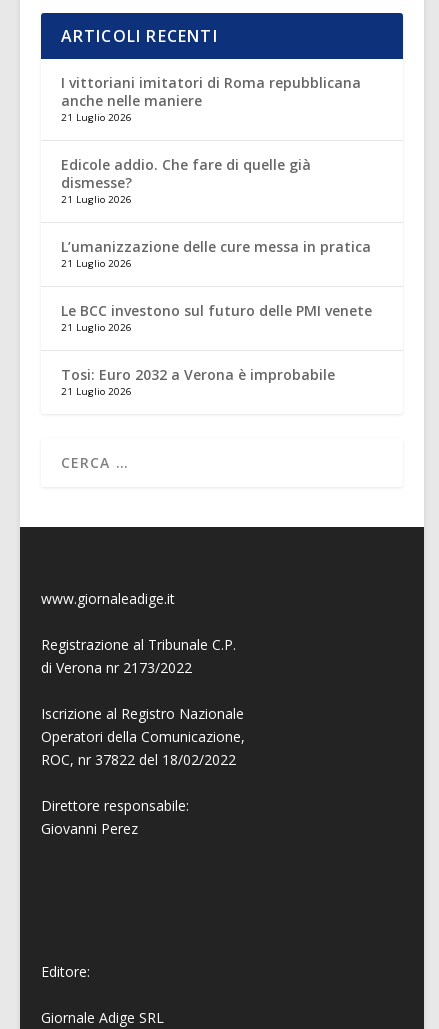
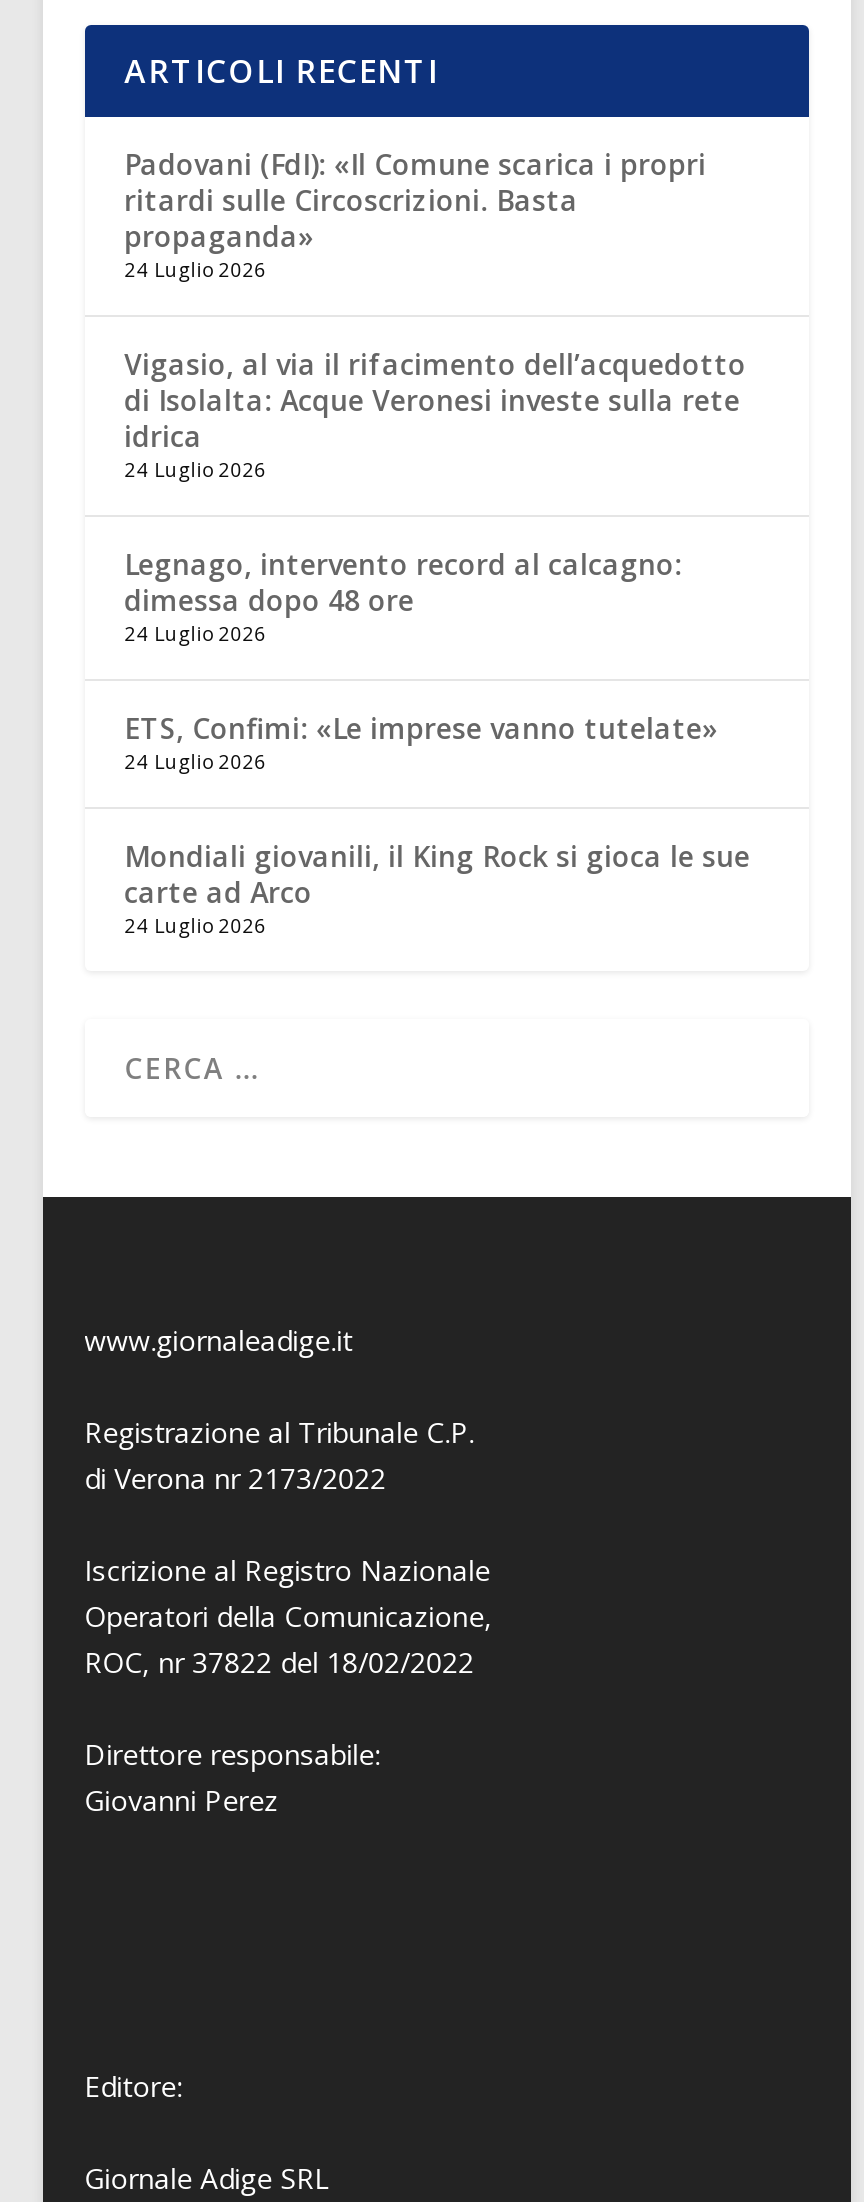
- I vittoriani imitatori di Roma repubblicana
- anche nelle maniere
- 21 Luglio 2026
+ Padovani (FdI): «Il Comune scarica i propri
+ ritardi sulle Circoscrizioni. Basta
+ propaganda»
+ 24 Luglio 2026

- Edicole addio. Che fare di quelle già
- dismesse?
- 21 Luglio 2026
+ Vigasio, al via il rifacimento dell’acquedotto
+ di Isolalta: Acque Veronesi investe sulla rete
+ idrica
+ 24 Luglio 2026

- L’umanizzazione delle cure messa in pratica
- 21 Luglio 2026
+ Legnago, intervento record al calcagno:
+ dimessa dopo 48 ore
+ 24 Luglio 2026

- Le BCC investono sul futuro delle PMI venete
- 21 Luglio 2026
+ ETS, Confimi: «Le imprese vanno tutelate»
+ 24 Luglio 2026

- Tosi: Euro 2032 a Verona è improbabile
- 21 Luglio 2026
+ Mondiali giovanili, il King Rock si gioca le sue
+ carte ad Arco
+ 24 Luglio 2026
